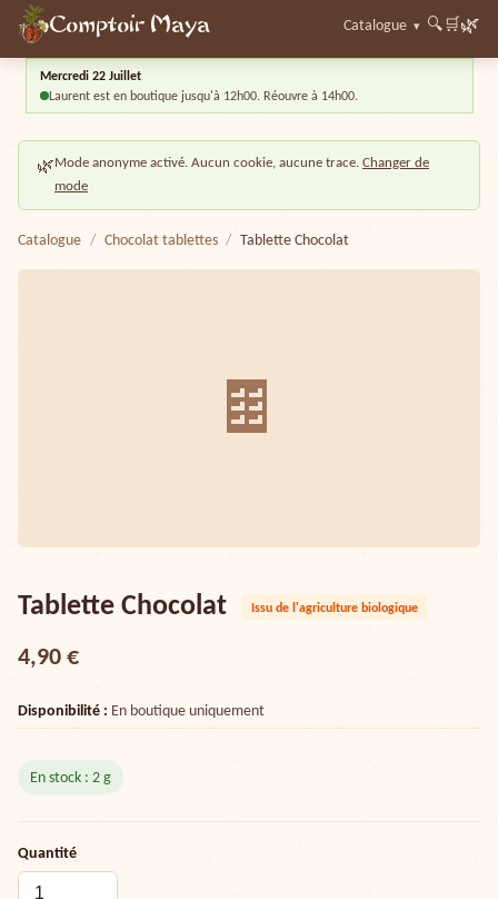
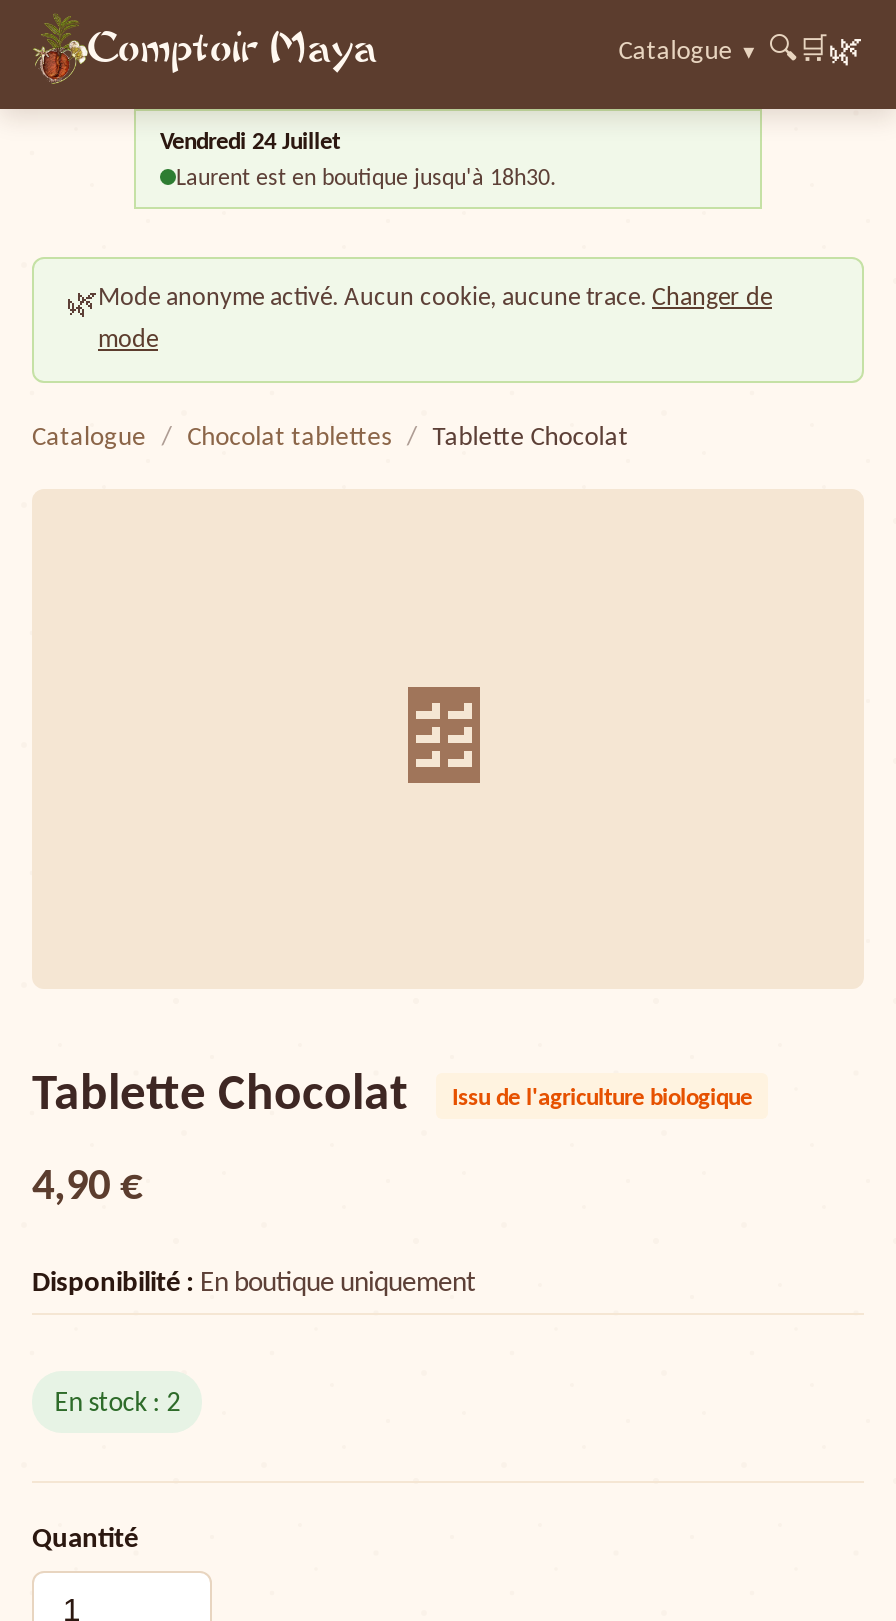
- Mercredi 22 Juillet
- Laurent est en boutique jusqu'à 12h00. Réouvre à 14h00.
+ Vendredi 24 Juillet
+ Laurent est en boutique jusqu'à 18h30.

- En stock : 2 g
+ En stock : 2
